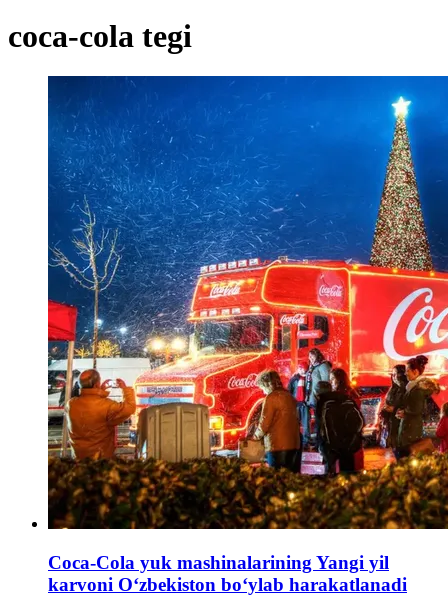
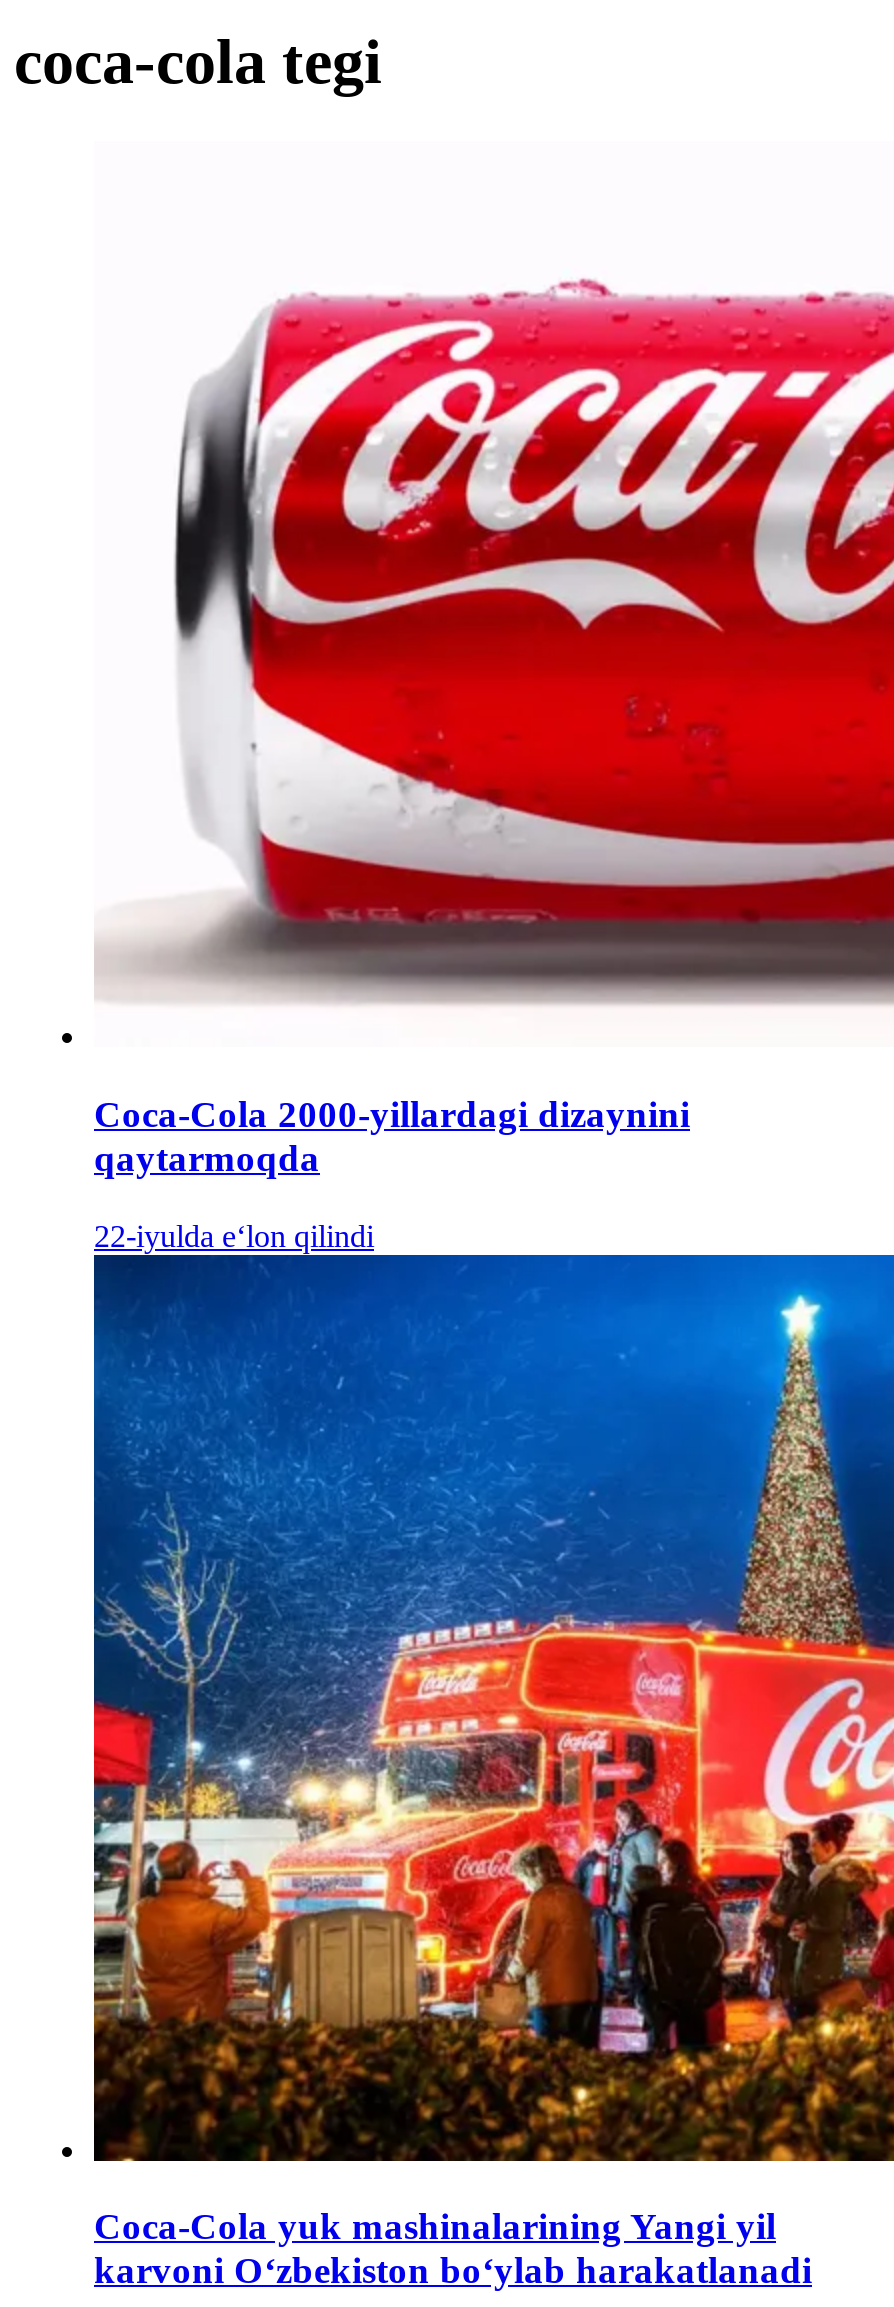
+ Coca-Cola 2000-yillardagi dizaynini
+ qaytarmoqda
+ 22-iyulda e‘lon qilindi

+ [image]
